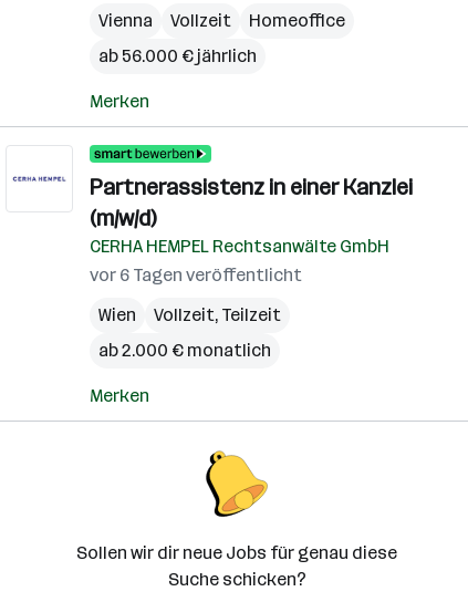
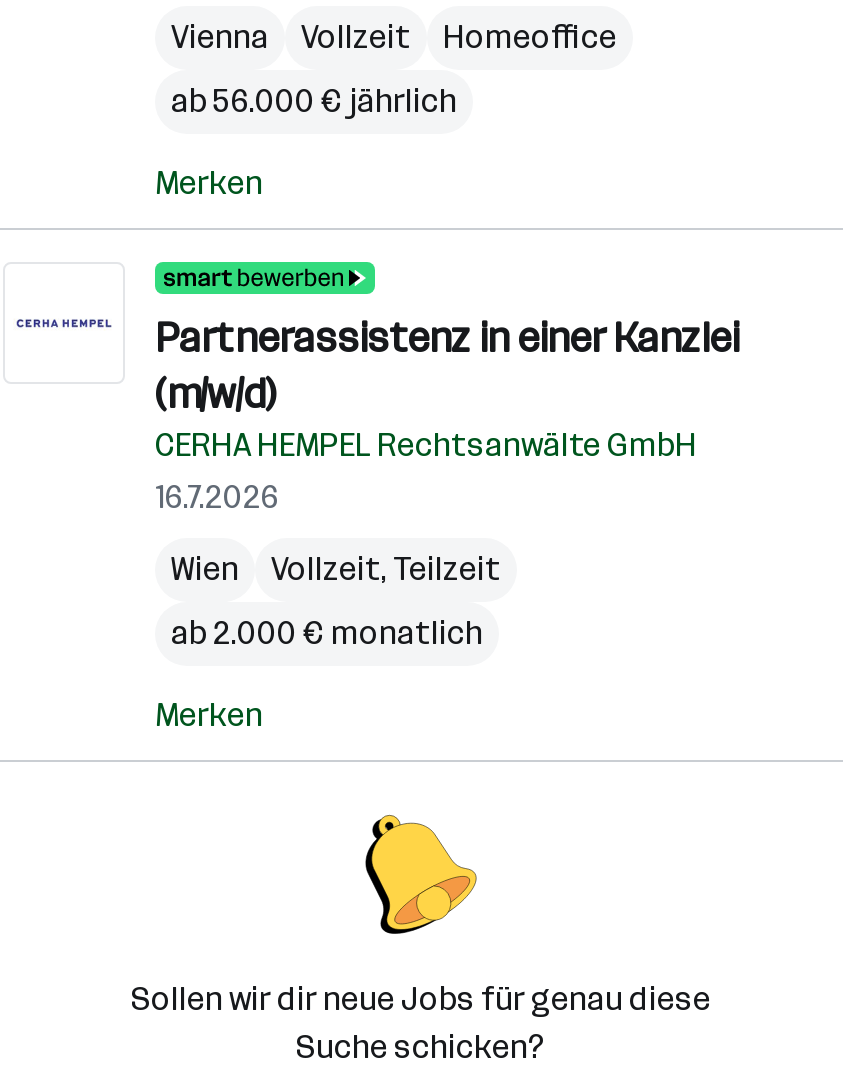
- vor 6 Tagen veröffentlicht
+ 16.7.2026
